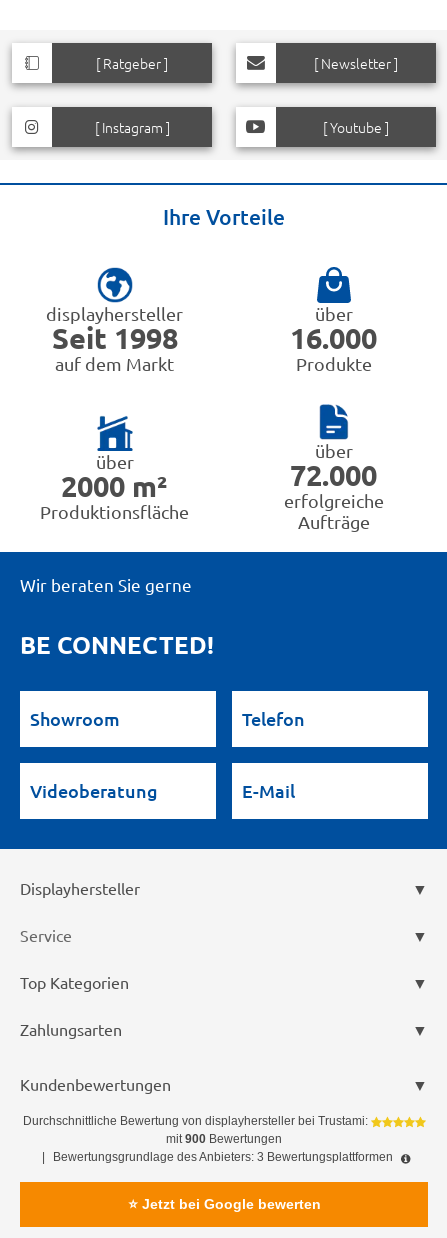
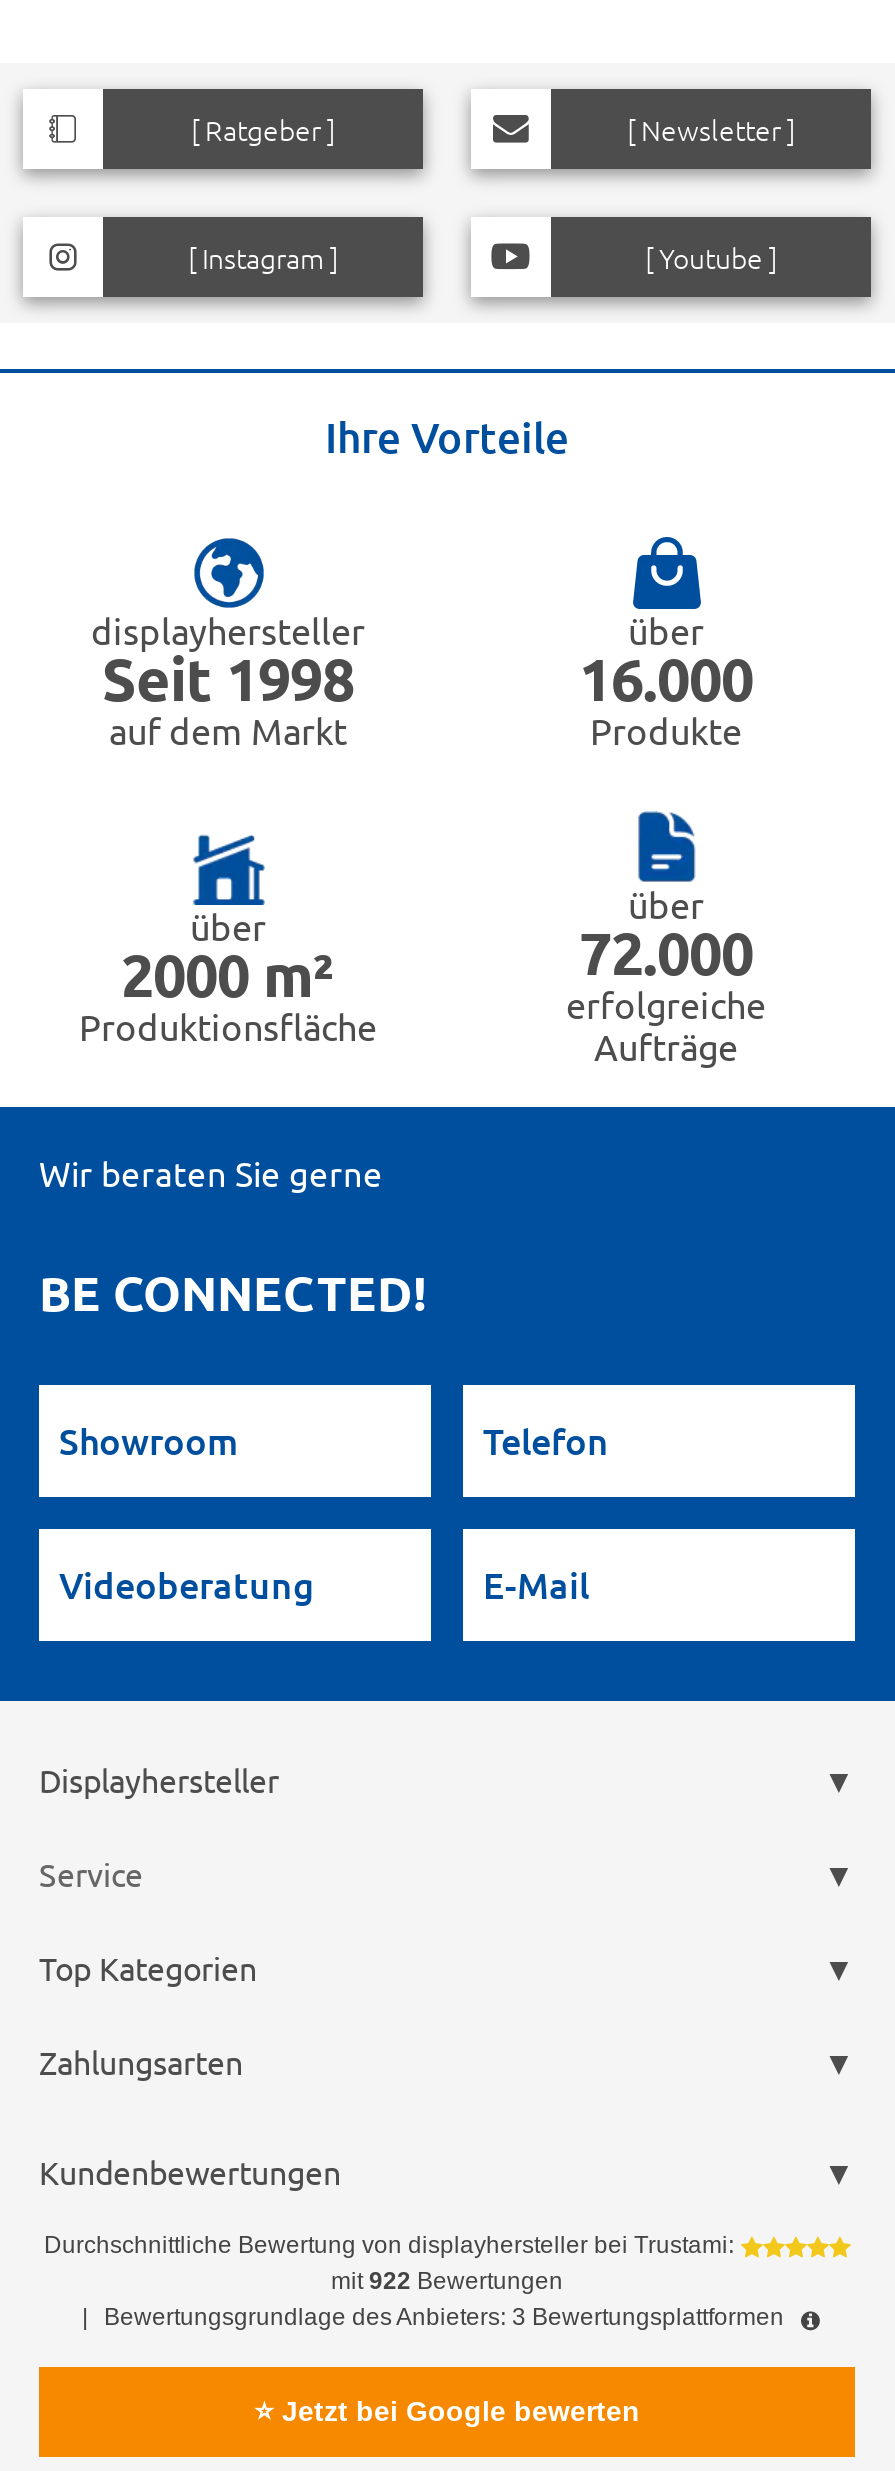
- mit 900 Bewertungen
+ mit 922 Bewertungen
